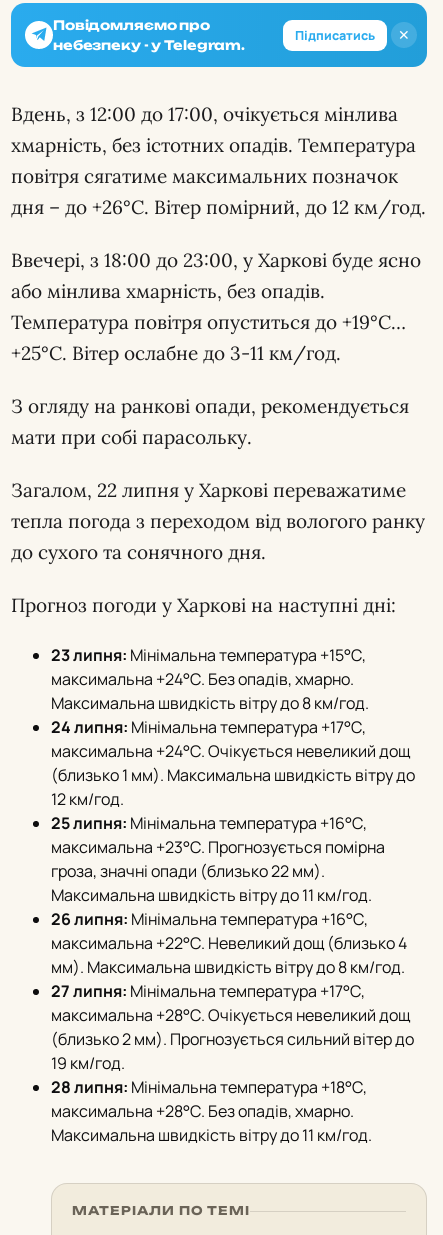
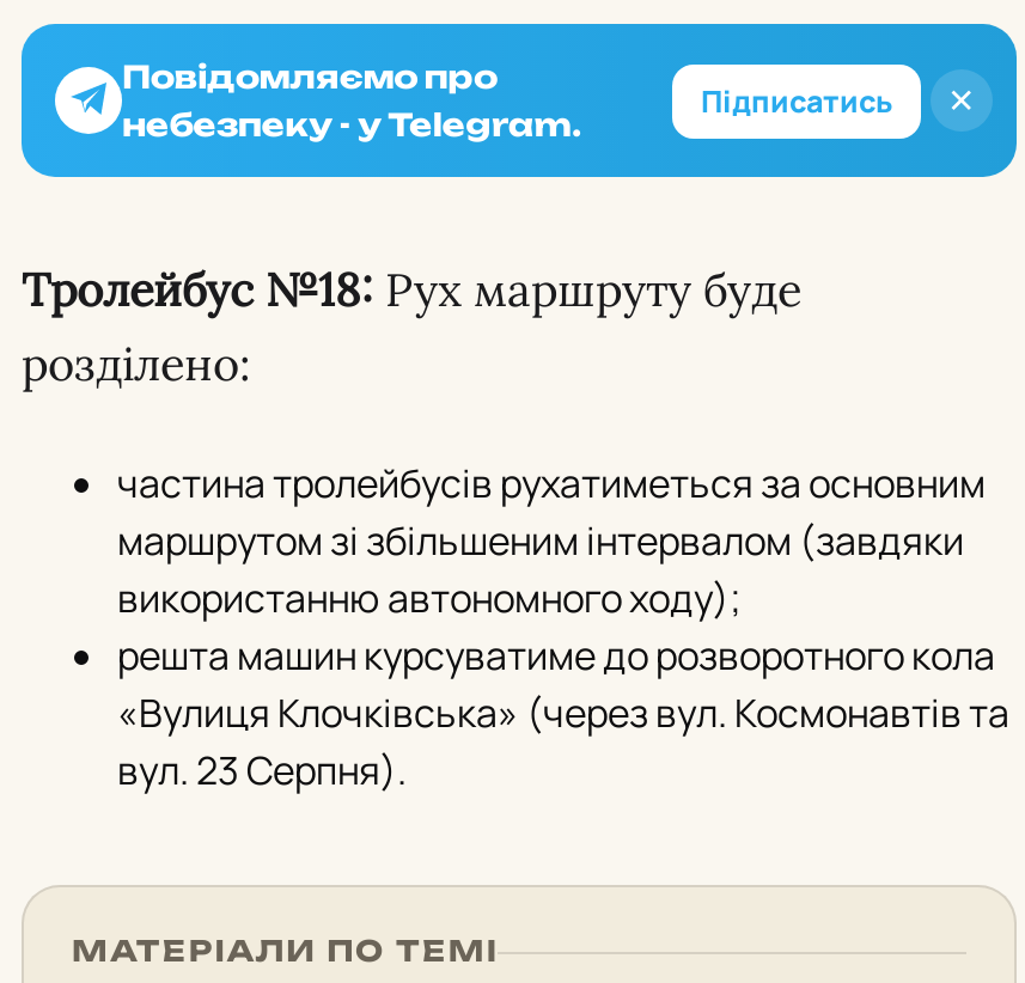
- Вдень, з 12:00 до 17:00, очікується мінлива
- хмарність, без істотних опадів. Температура
- повітря сягатиме максимальних позначок
- дня – до +26°С. Вітер помірний, до 12 км/год.
- Ввечері, з 18:00 до 23:00, у Харкові буде ясно
- або мінлива хмарність, без опадів.
- Температура повітря опуститься до +19°С…
- +25°С. Вітер ослабне до 3-11 км/год.
- З огляду на ранкові опади, рекомендується
- мати при собі парасольку.
- Загалом, 22 липня у Харкові переважатиме
- тепла погода з переходом від вологого ранку
- до сухого та сонячного дня.
- Прогноз погоди у Харкові на наступні дні:
- 23 липня: Мінімальна температура +15°С,
- максимальна +24°С. Без опадів, хмарно.
- Максимальна швидкість вітру до 8 км/год.
- 24 липня: Мінімальна температура +17°С,
- максимальна +24°С. Очікується невеликий дощ
- (близько 1 мм). Максимальна швидкість вітру до
- 12 км/год.
- 25 липня: Мінімальна температура +16°С,
- максимальна +23°С. Прогнозується помірна
- гроза, значні опади (близько 22 мм).
- Максимальна швидкість вітру до 11 км/год.
- 26 липня: Мінімальна температура +16°С,
- максимальна +22°С. Невеликий дощ (близько 4
- мм). Максимальна швидкість вітру до 8 км/год.
- 27 липня: Мінімальна температура +17°С,
- максимальна +28°С. Очікується невеликий дощ
- (близько 2 мм). Прогнозується сильний вітер до
- 19 км/год.
- 28 липня: Мінімальна температура +18°С,
- максимальна +28°С. Без опадів, хмарно.
- Максимальна швидкість вітру до 11 км/год.
+ Тролейбус №18: Рух маршруту буде
+ розділено:
+ частина тролейбусів рухатиметься за основним
+ маршрутом зі збільшеним інтервалом (завдяки
+ використанню автономного ходу);
+ решта машин курсуватиме до розворотного кола
+ «Вулиця Клочківська» (через вул. Космонавтів та
+ вул. 23 Серпня).
